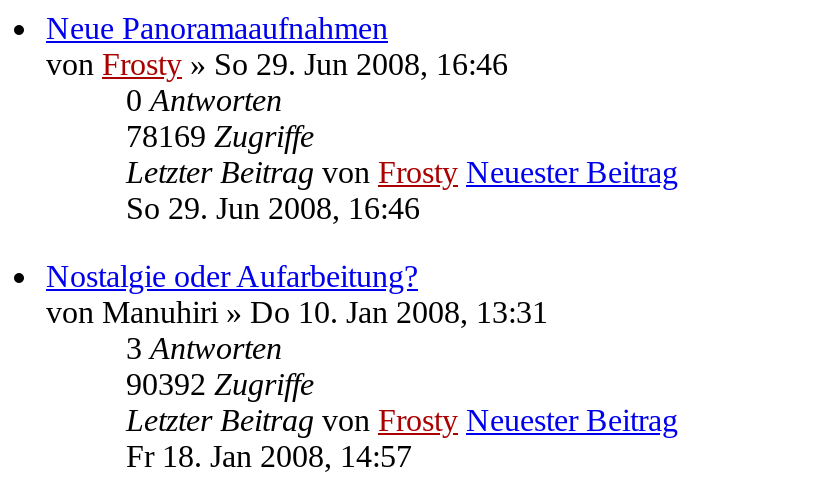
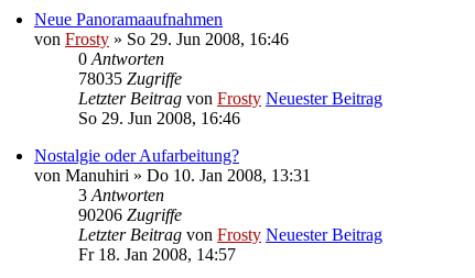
- 78169 Zugriffe
+ 78035 Zugriffe

- 90392 Zugriffe
+ 90206 Zugriffe
